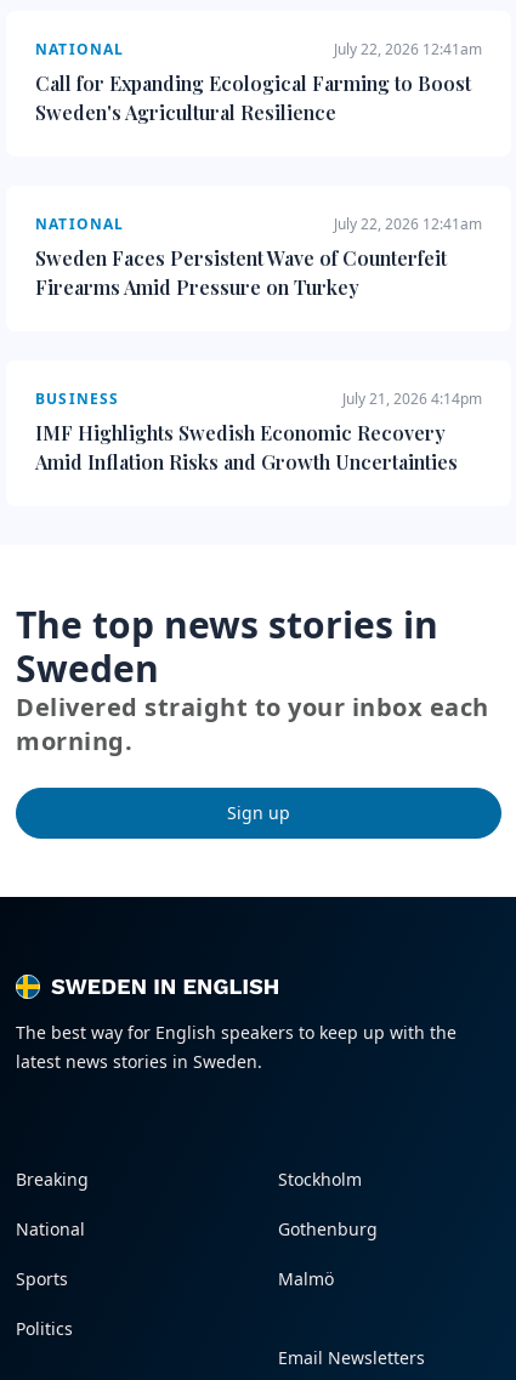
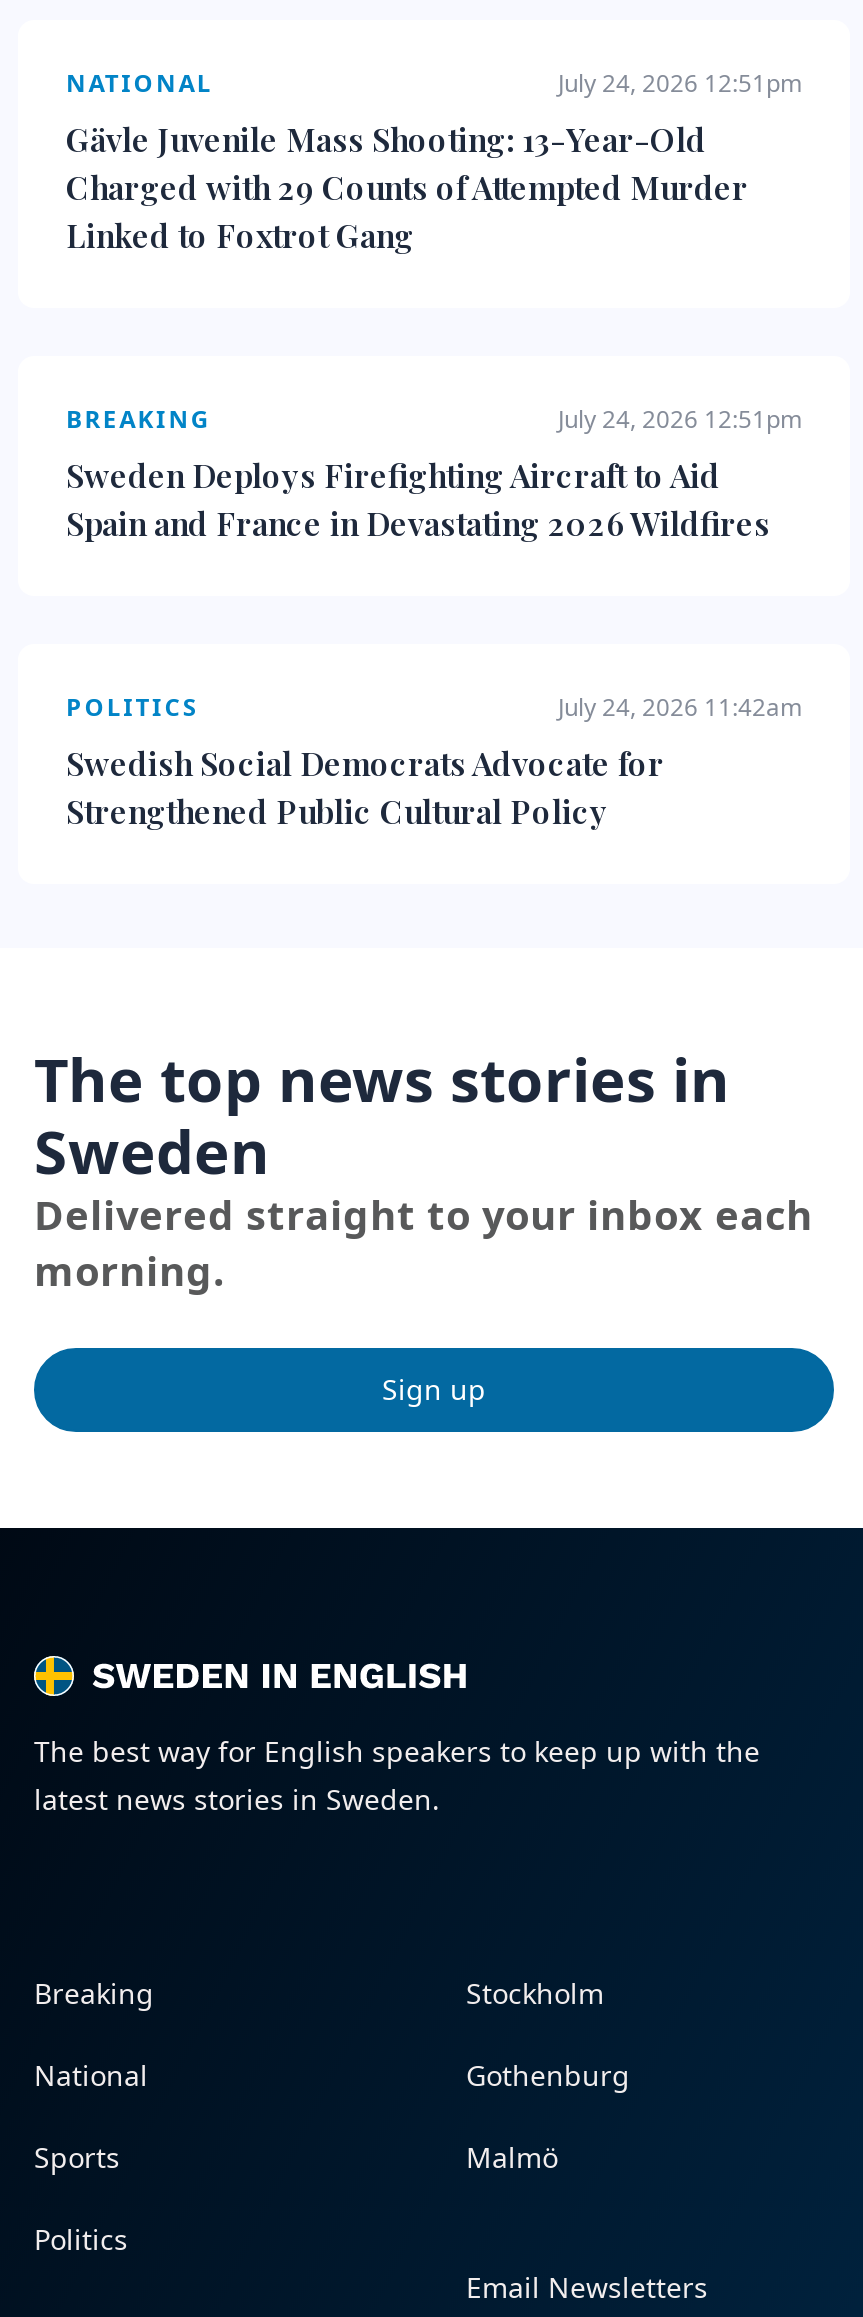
- July 22, 2026 12:41am
- Call for Expanding Ecological Farming to Boost
- Sweden's Agricultural Resilience
+ July 24, 2026 12:51pm
+ Gävle Juvenile Mass Shooting: 13-Year-Old
+ Charged with 29 Counts of Attempted Murder
+ Linked to Foxtrot Gang

- NATIONAL
- July 22, 2026 12:41am
- Sweden Faces Persistent Wave of Counterfeit
- Firearms Amid Pressure on Turkey
+ BREAKING
+ July 24, 2026 12:51pm
+ Sweden Deploys Firefighting Aircraft to Aid
+ Spain and France in Devastating 2026 Wildfires

- BUSINESS
- July 21, 2026 4:14pm
- IMF Highlights Swedish Economic Recovery
- Amid Inflation Risks and Growth Uncertainties
+ POLITICS
+ July 24, 2026 11:42am
+ Swedish Social Democrats Advocate for
+ Strengthened Public Cultural Policy
